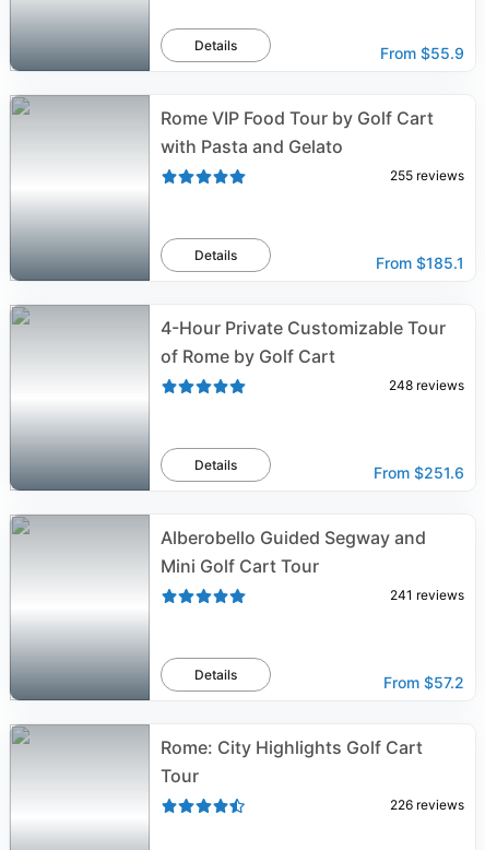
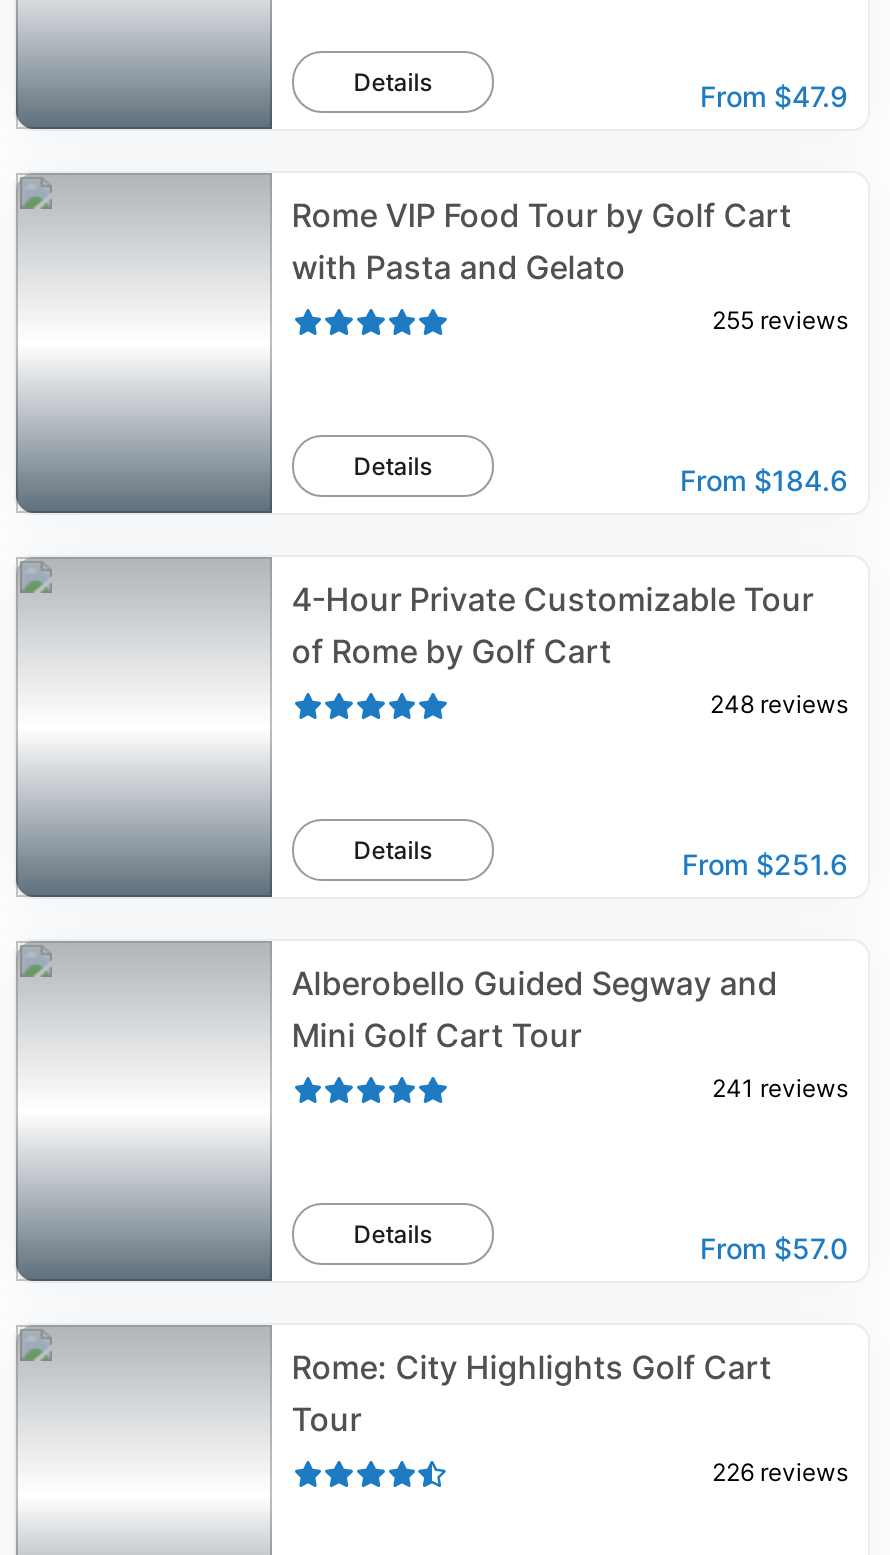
- From $55.9
+ From $47.9

- From $185.1
+ From $184.6

- From $57.2
+ From $57.0
